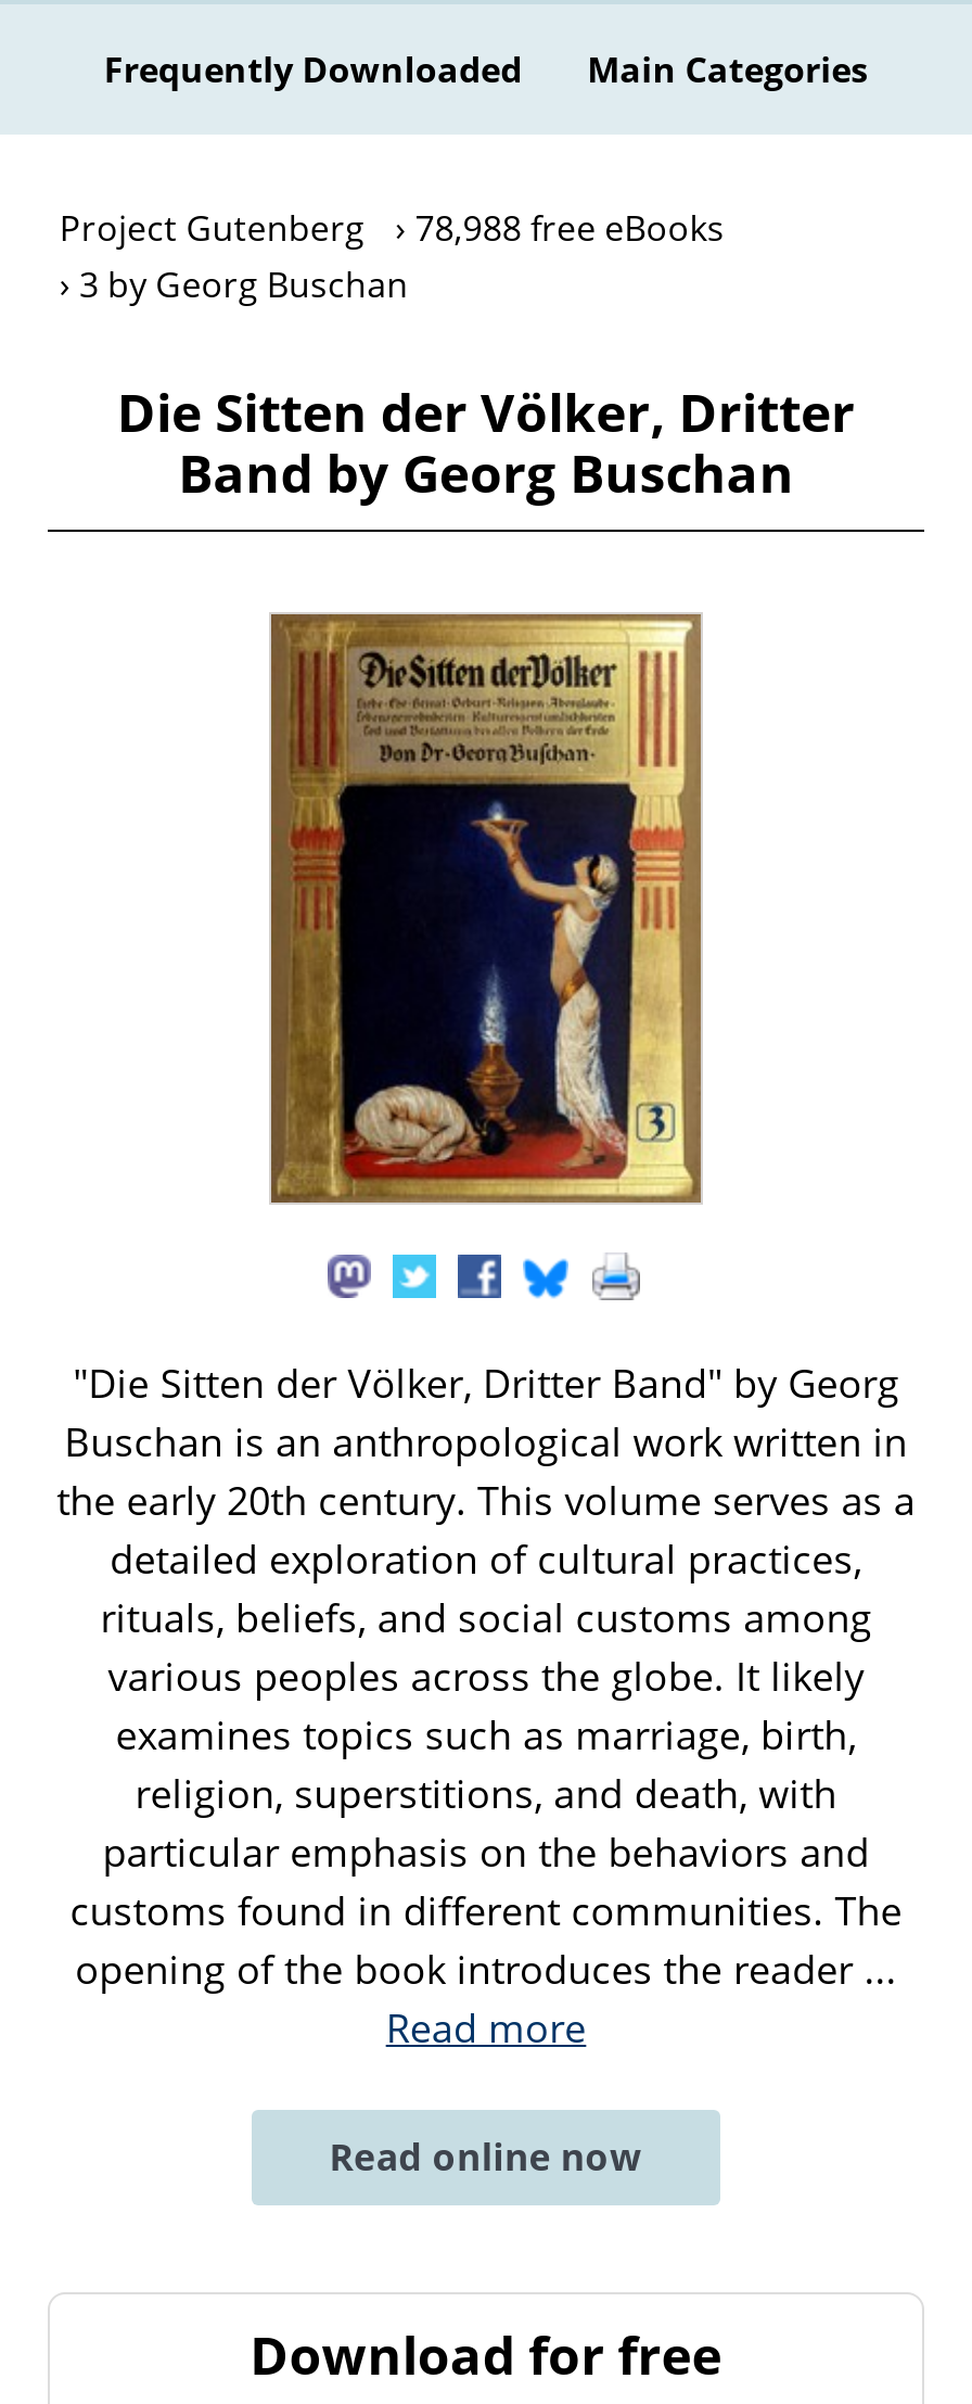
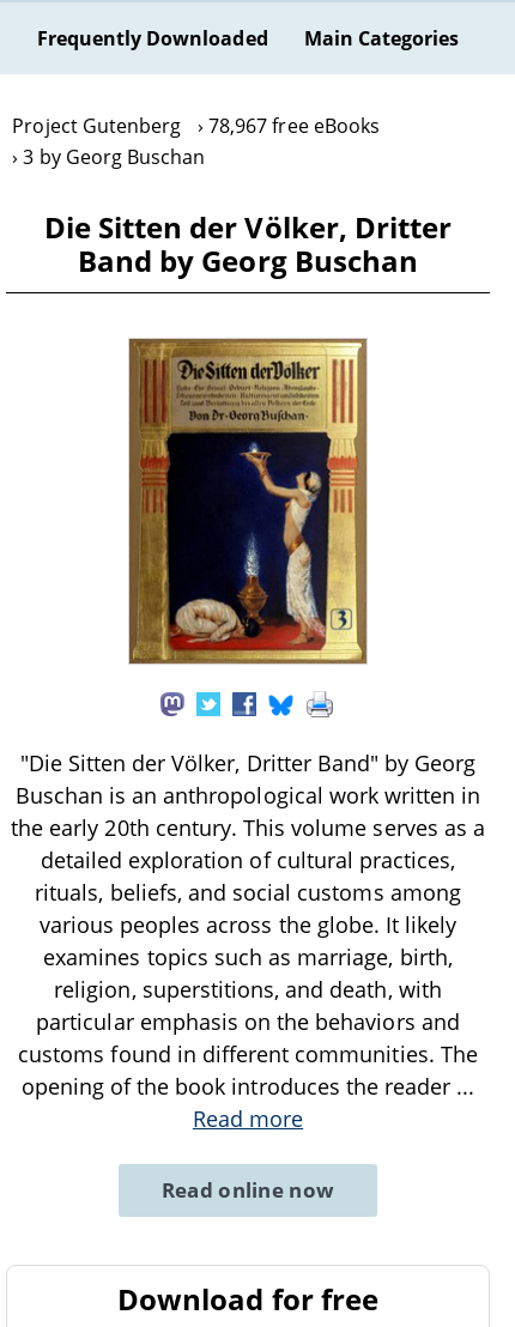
- Project Gutenberg 78,988 free eBooks
+ Project Gutenberg 78,967 free eBooks
